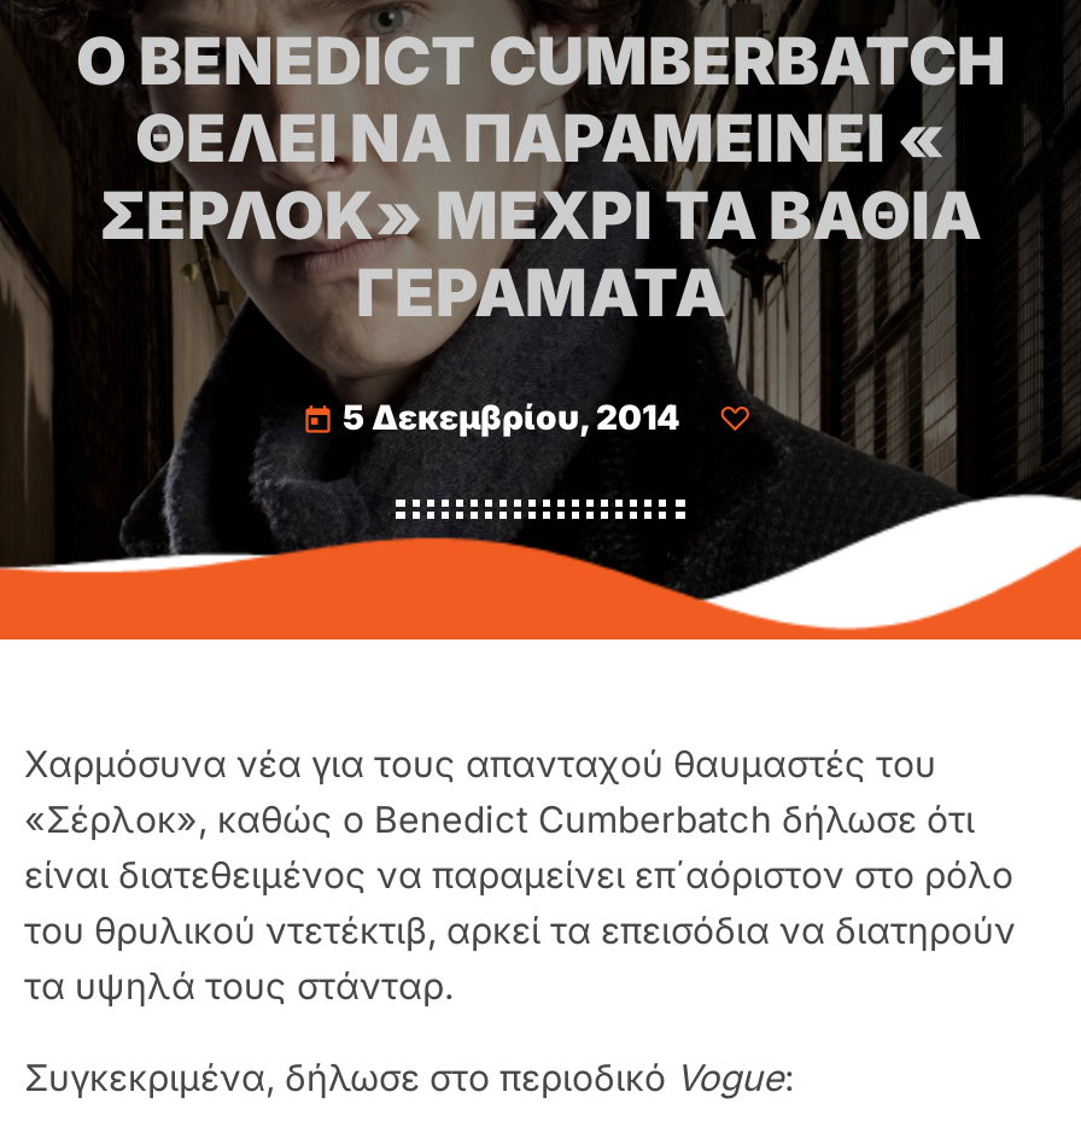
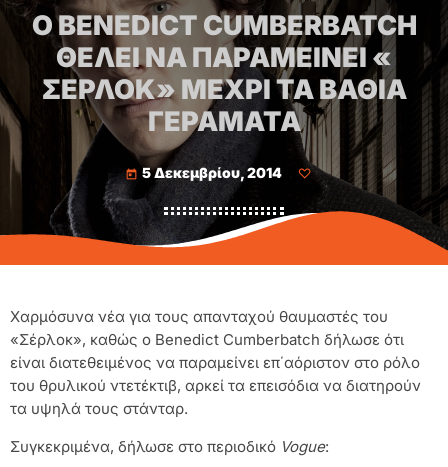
- [image]
+ [image]
